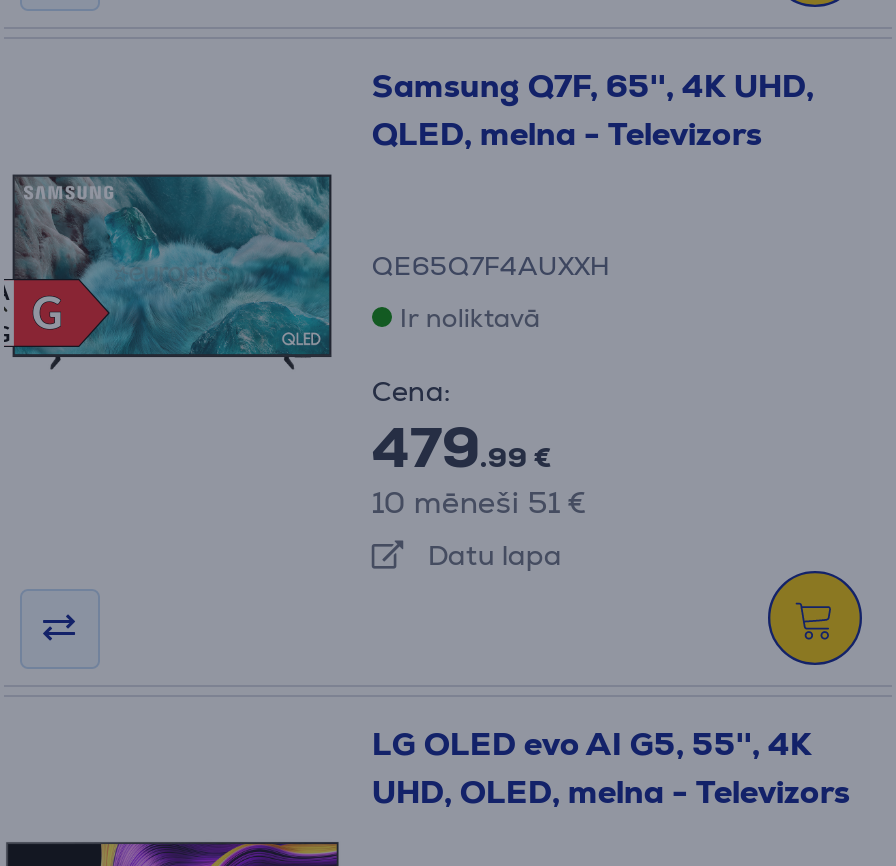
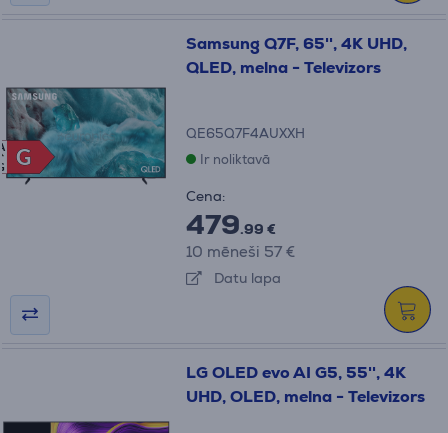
- 10 mēneši 51 €
+ 10 mēneši 57 €
